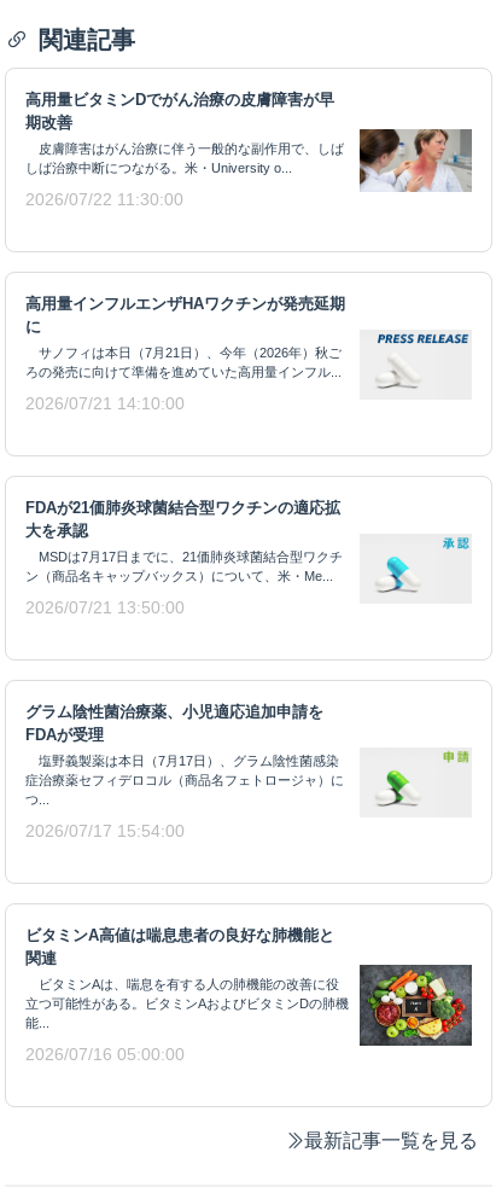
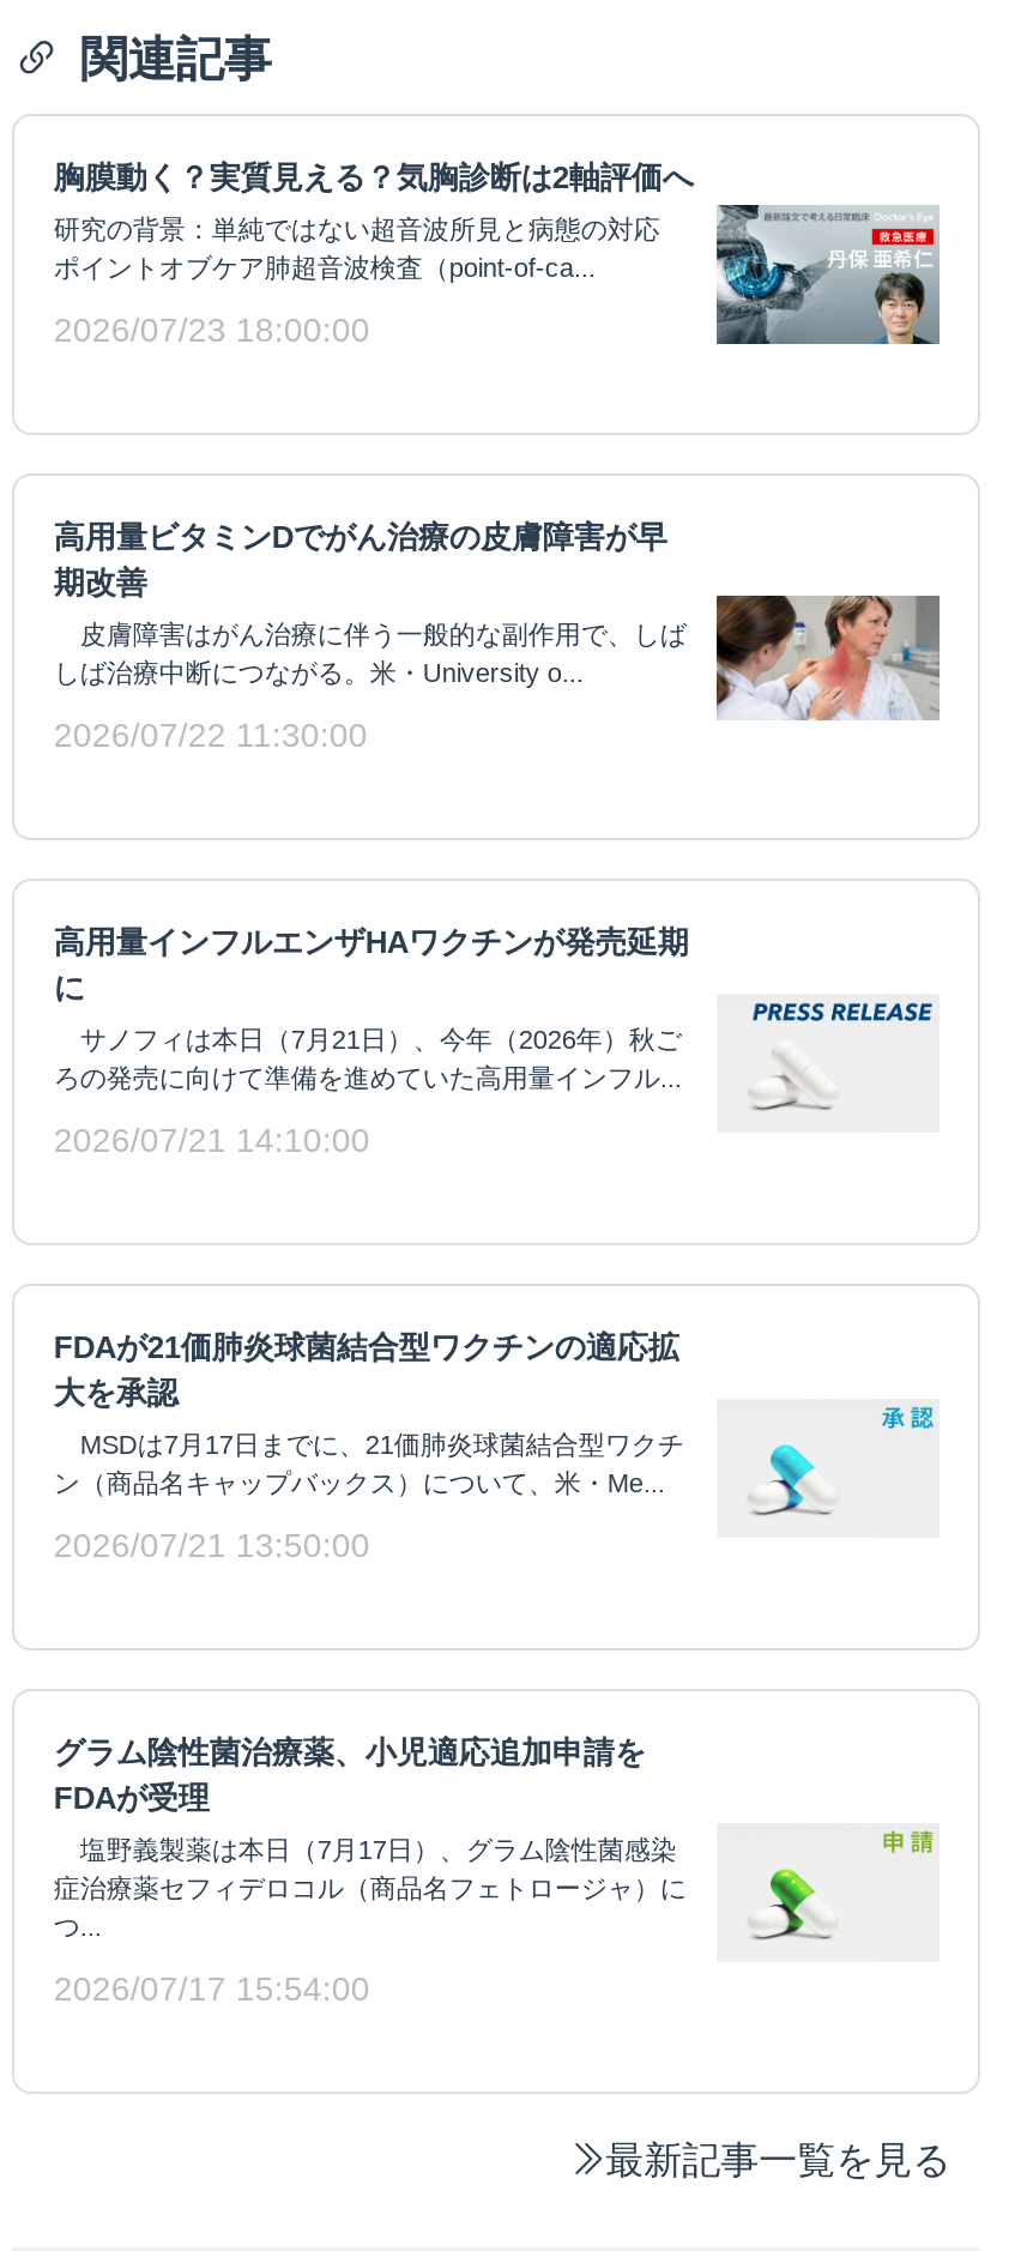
+ [image]
+ 胸膜動く？実質見える？気胸診断は2軸評価へ
+ 研究の背景：単純ではない超音波所見と病態の対応
+ ポイントオブケア肺超音波検査（point-of-ca...
+ 2026/07/23 18:00:00

moved down: [image] | 高用量ビタミンDでがん治療の皮膚障害が早 | 期改善 | ... | つ... | 2026/07/17 15:54:00

- [image]
- ビタミンA高値は喘息患者の良好な肺機能と
- 関連
- ビタミンAは、喘息を有する人の肺機能の改善に役
- 立つ可能性がある。ビタミンAおよびビタミンDの肺機
- 能...
- 2026/07/16 05:00:00
